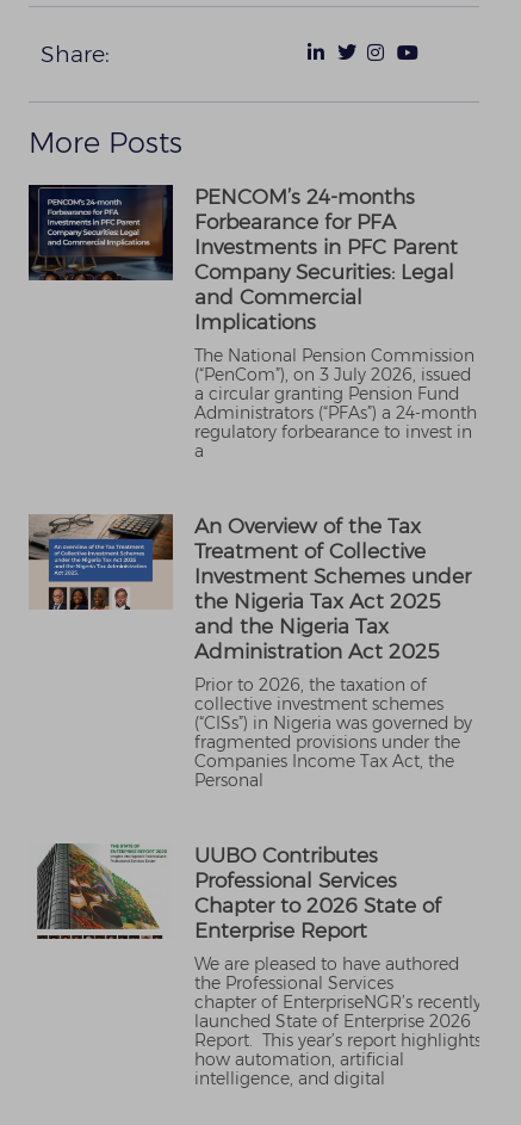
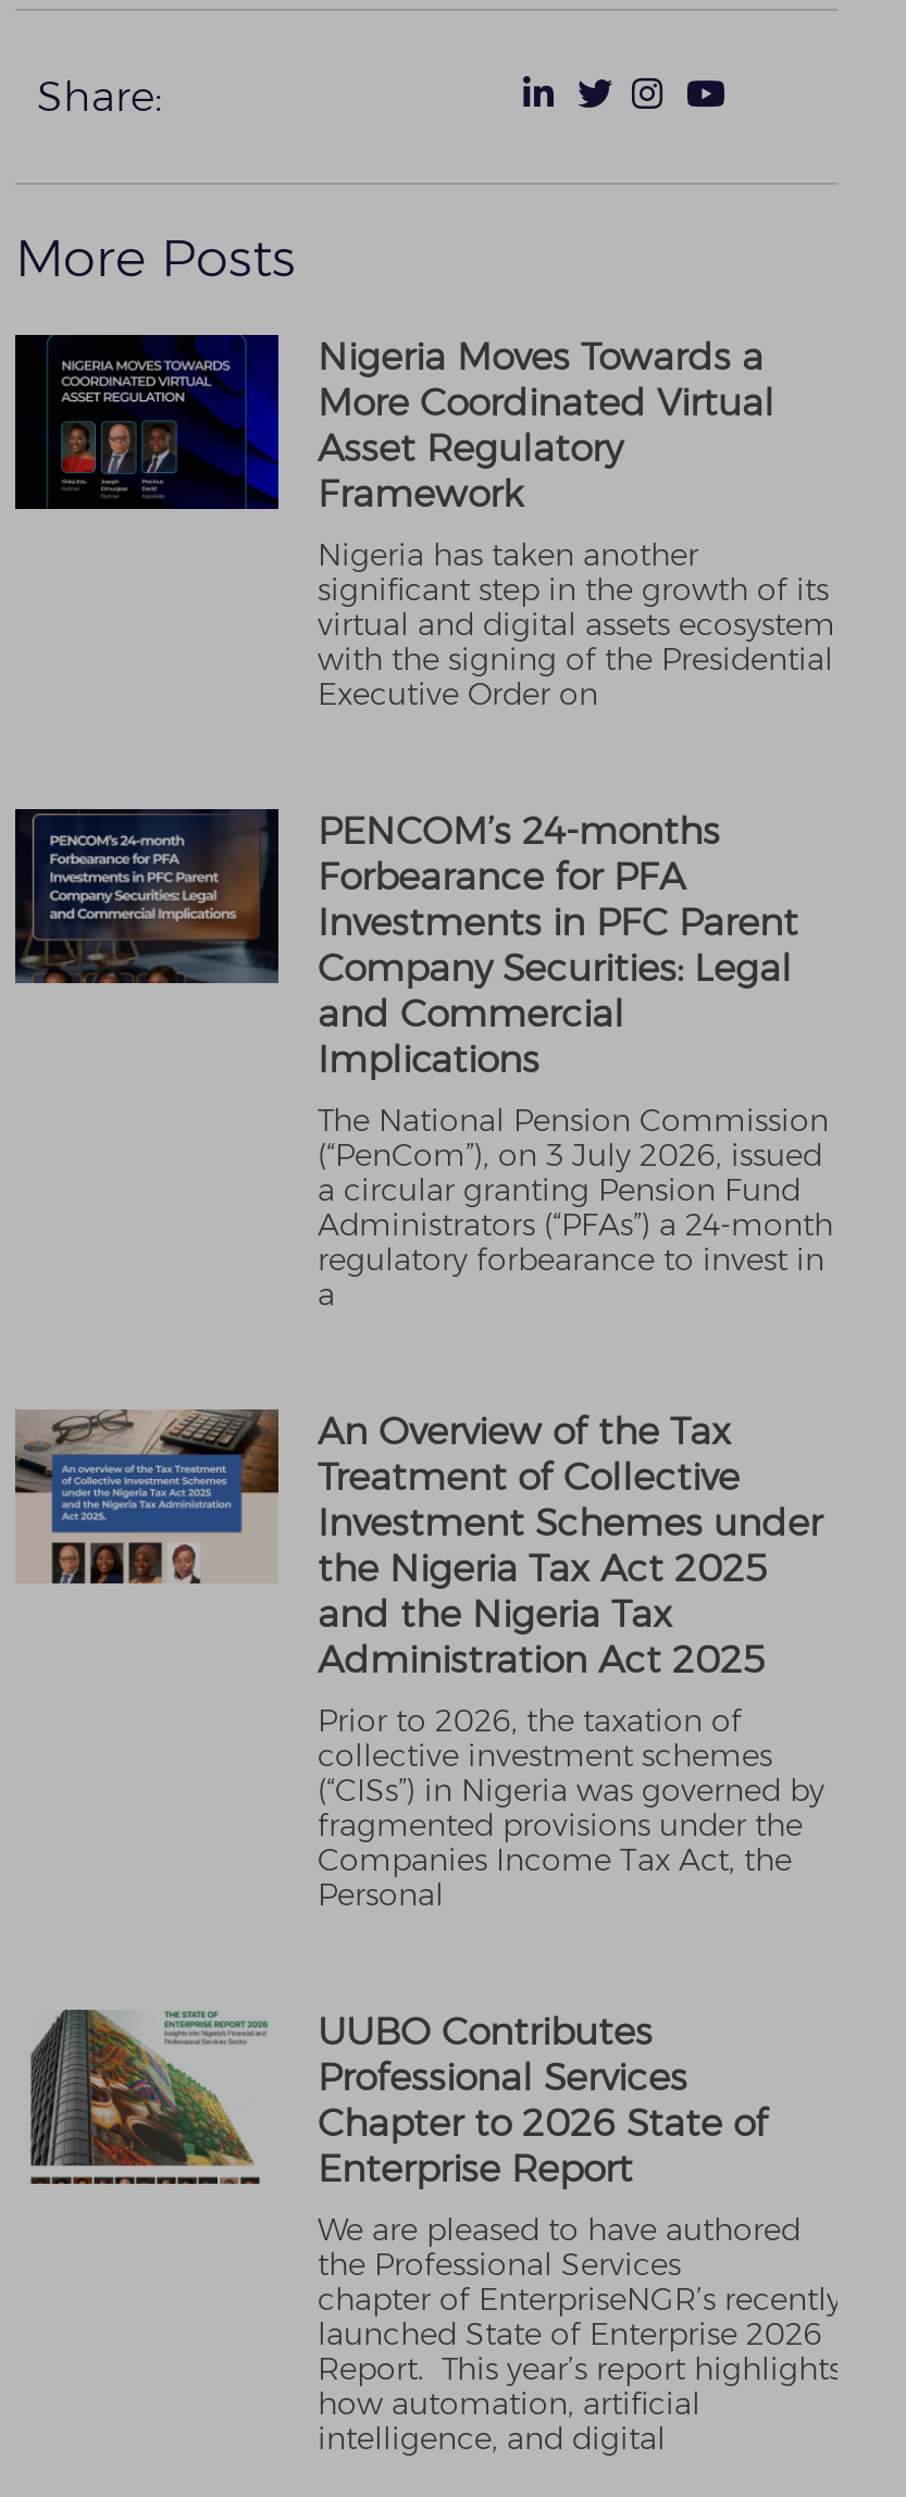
+ [image]
+ Nigeria Moves Towards a
+ More Coordinated Virtual
+ Asset Regulatory
+ Framework
+ Nigeria has taken another
+ significant step in the growth of its
+ virtual and digital assets ecosystem
+ with the signing of the Presidential
+ Executive Order on
